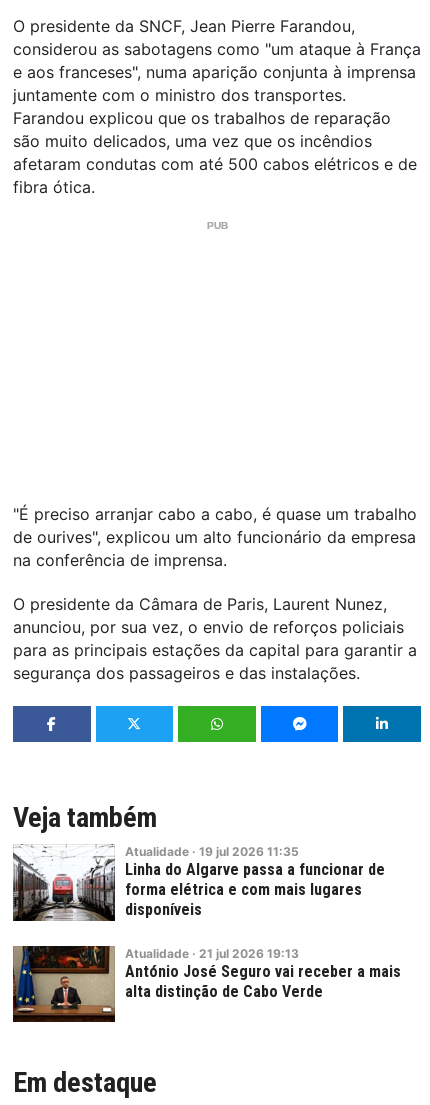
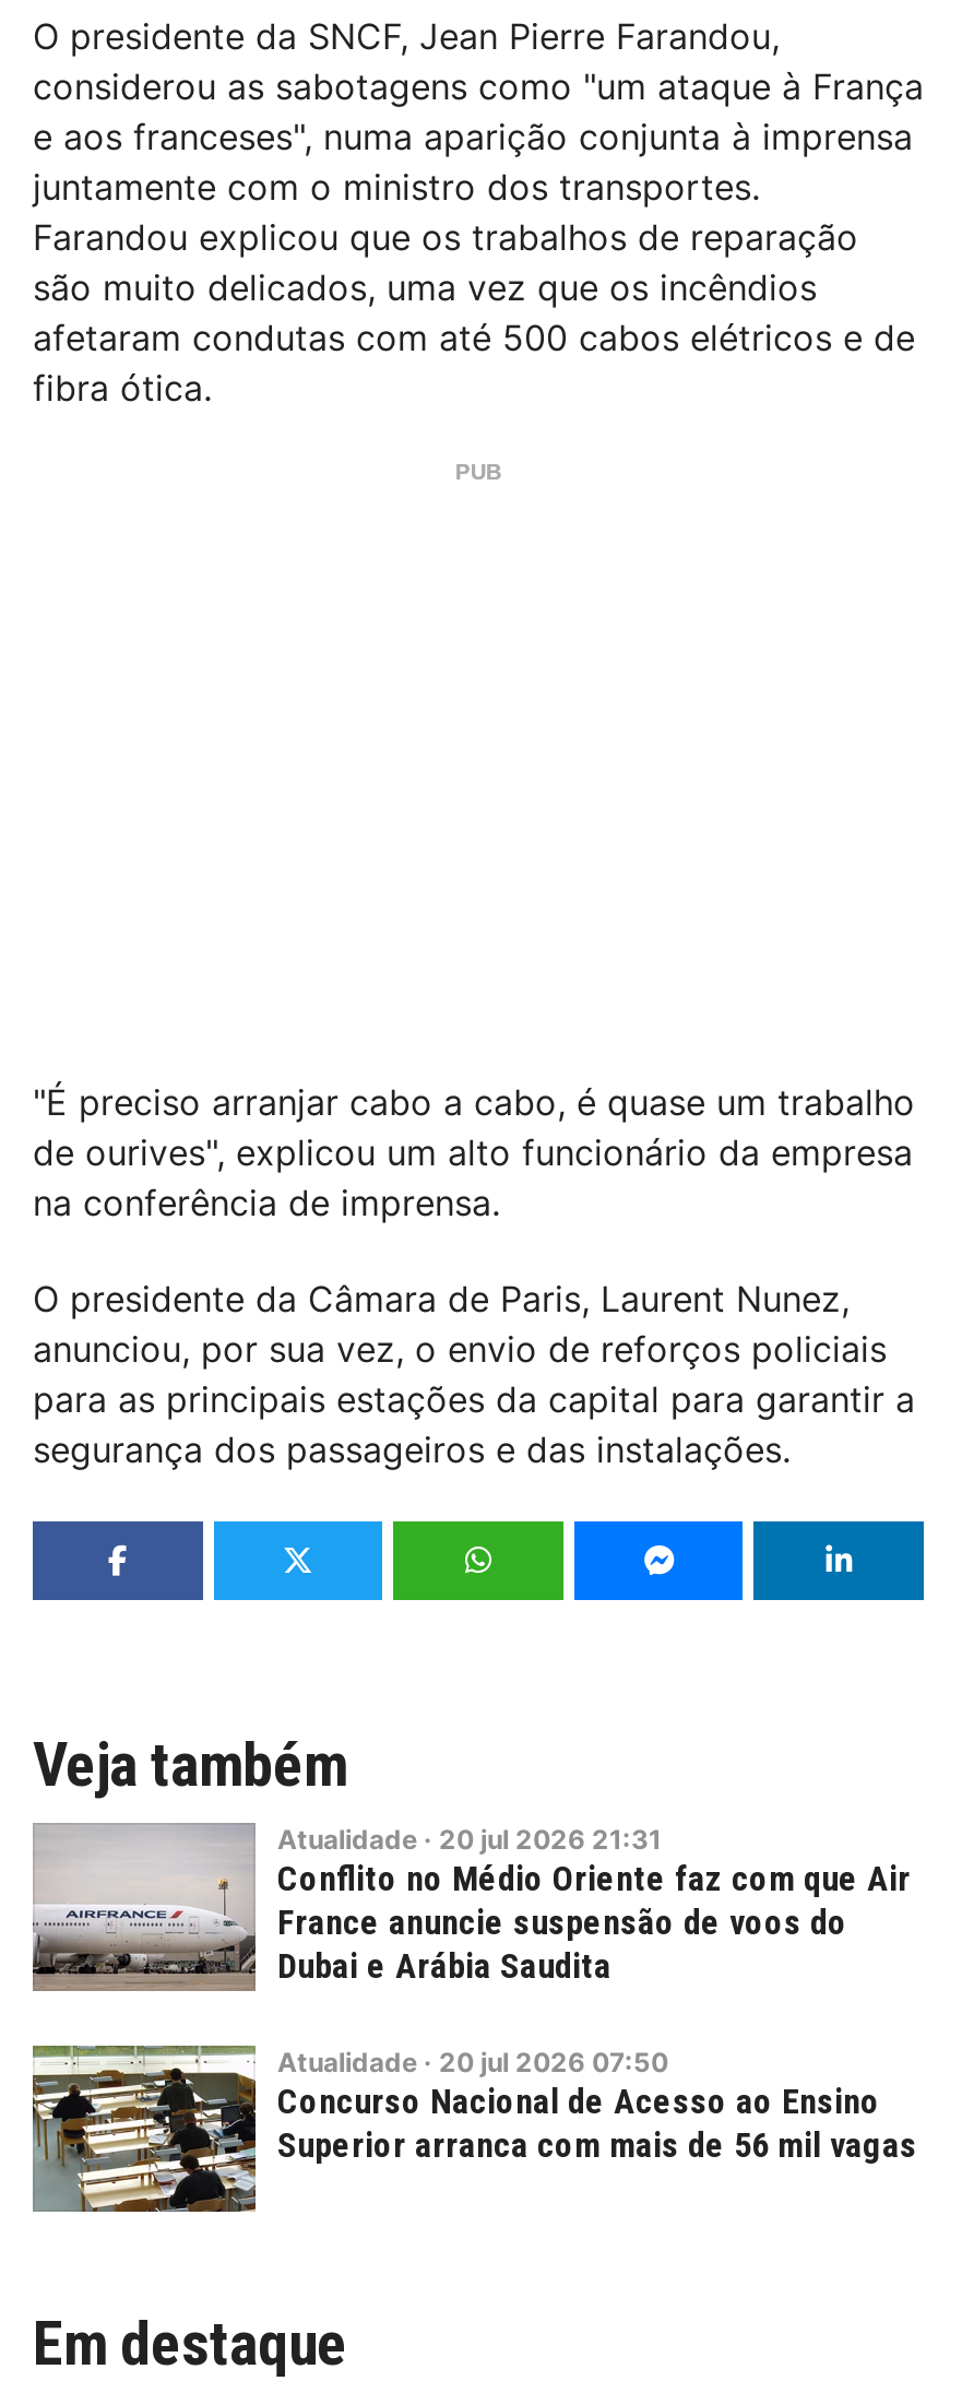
- [image]
- Atualidade · 19 jul 2026 11:35
- Linha do Algarve passa a funcionar de
- forma elétrica e com mais lugares
- disponíveis
+ [image]
+ Atualidade · 20 jul 2026 21:31
+ Conflito no Médio Oriente faz com que Air
+ France anuncie suspensão de voos do
+ Dubai e Arábia Saudita

- [image]
- Atualidade · 21 jul 2026 19:13
- António José Seguro vai receber a mais
- alta distinção de Cabo Verde
+ [image]
+ Atualidade · 20 jul 2026 07:50
+ Concurso Nacional de Acesso ao Ensino
+ Superior arranca com mais de 56 mil vagas
